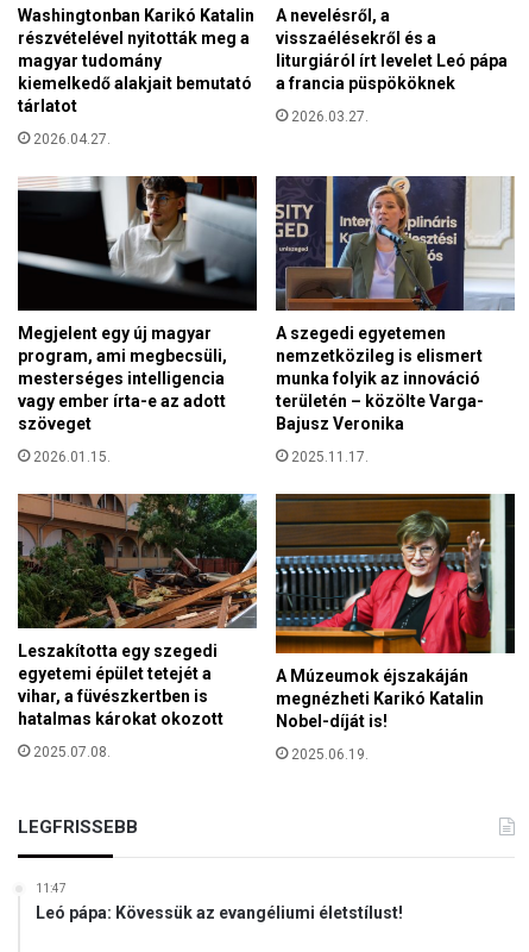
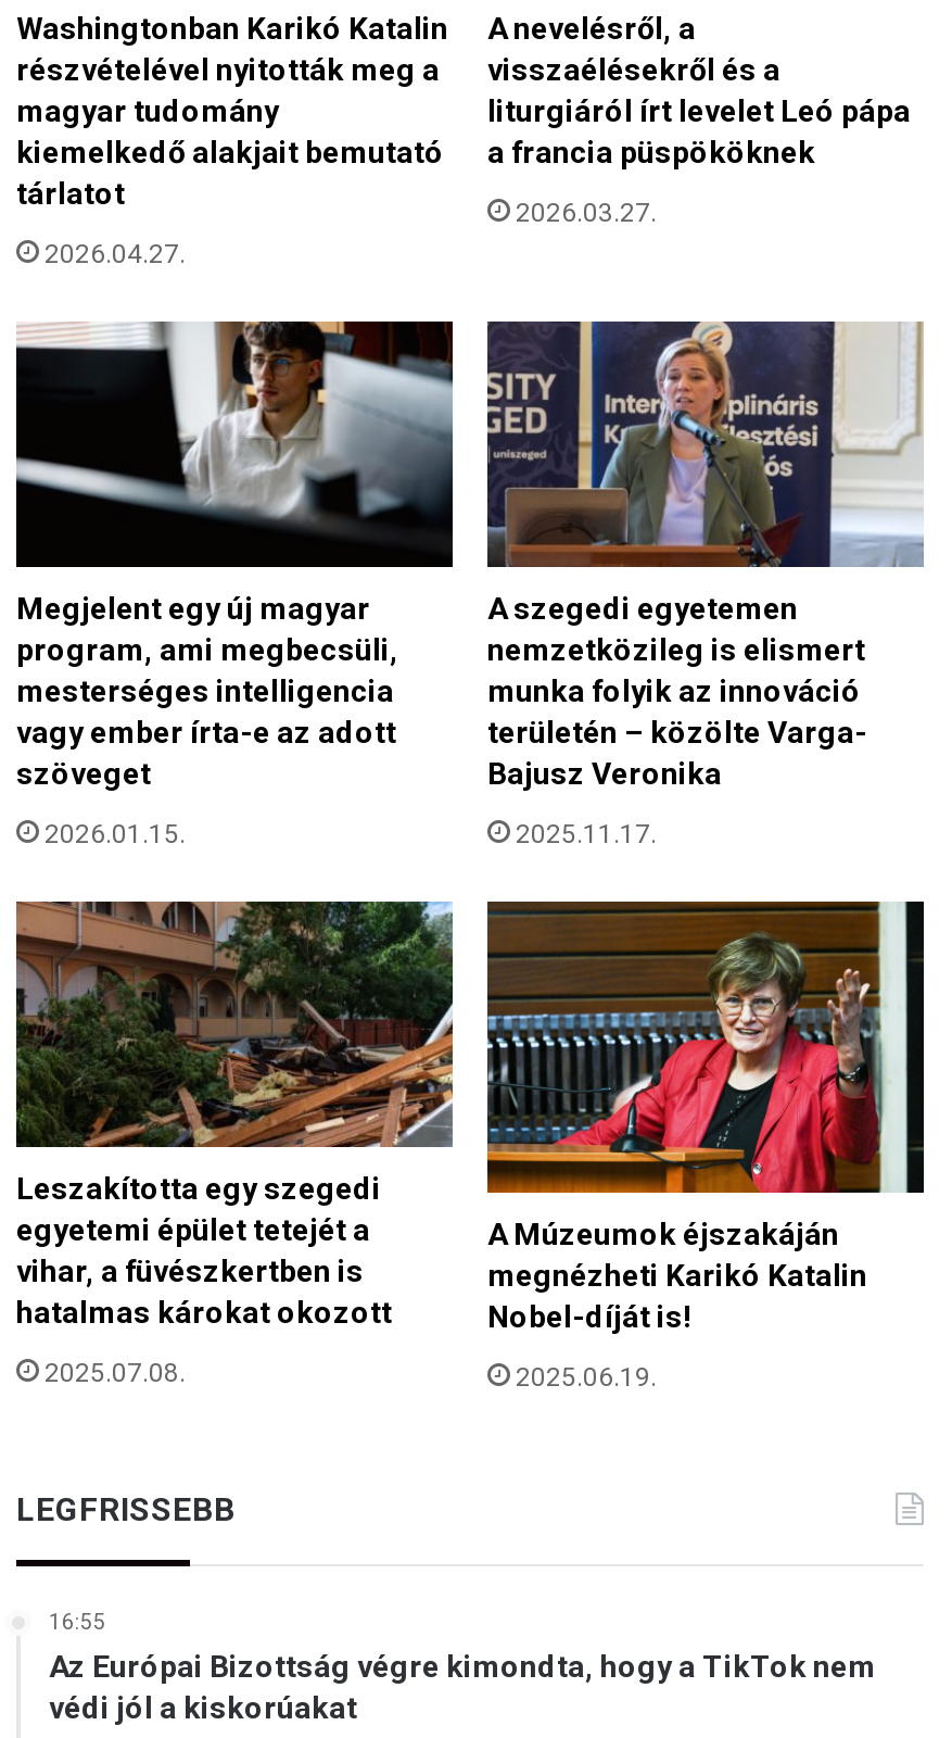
- 11:47
- Leó pápa: Kövessük az evangéliumi életstílust!
+ 16:55
+ Az Európai Bizottság végre kimondta, hogy a TikTok nem
+ védi jól a kiskorúakat
